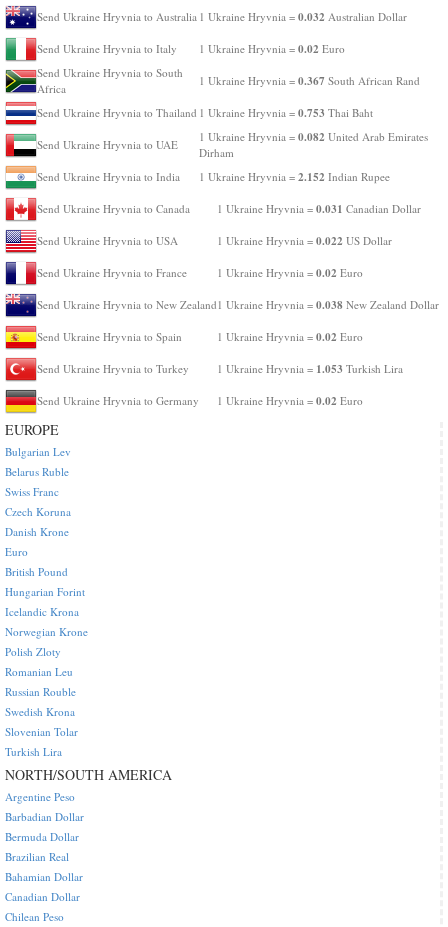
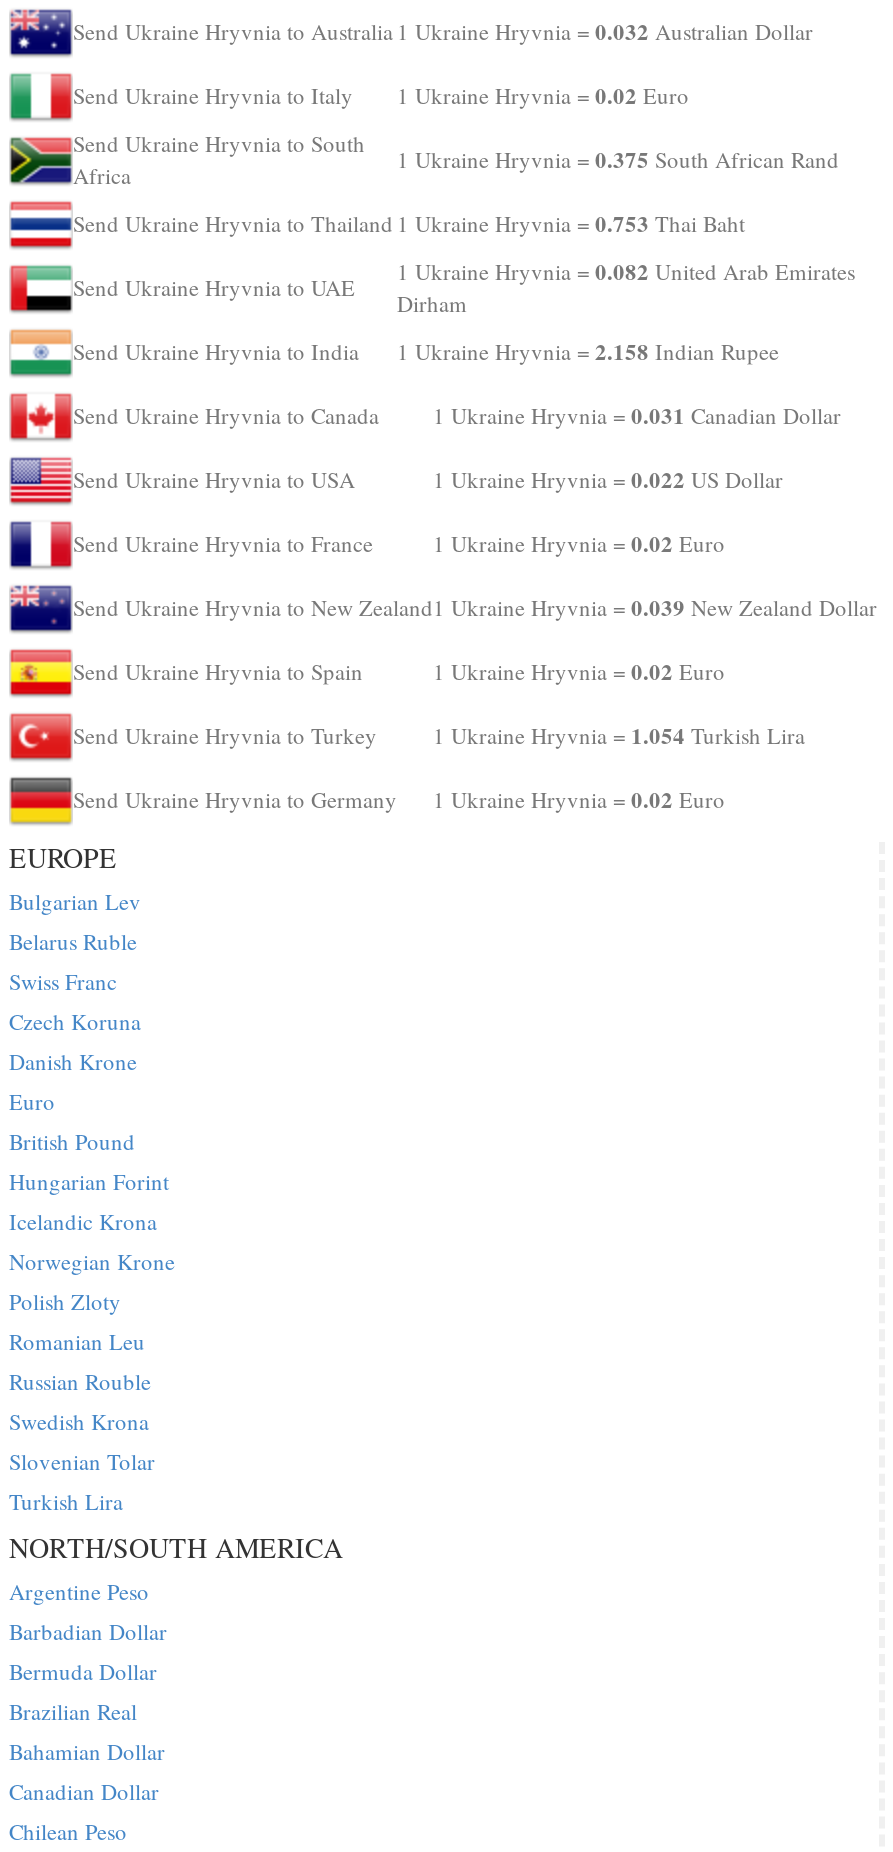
- 1 Ukraine Hryvnia = 0.367 South African Rand
+ 1 Ukraine Hryvnia = 0.375 South African Rand

- 1 Ukraine Hryvnia = 2.152 Indian Rupee
+ 1 Ukraine Hryvnia = 2.158 Indian Rupee

- Send Ukraine Hryvnia to New Zealand 1 Ukraine Hryvnia = 0.038 New Zealand Dollar
+ Send Ukraine Hryvnia to New Zealand 1 Ukraine Hryvnia = 0.039 New Zealand Dollar

- 1 Ukraine Hryvnia = 1.053 Turkish Lira
+ 1 Ukraine Hryvnia = 1.054 Turkish Lira
